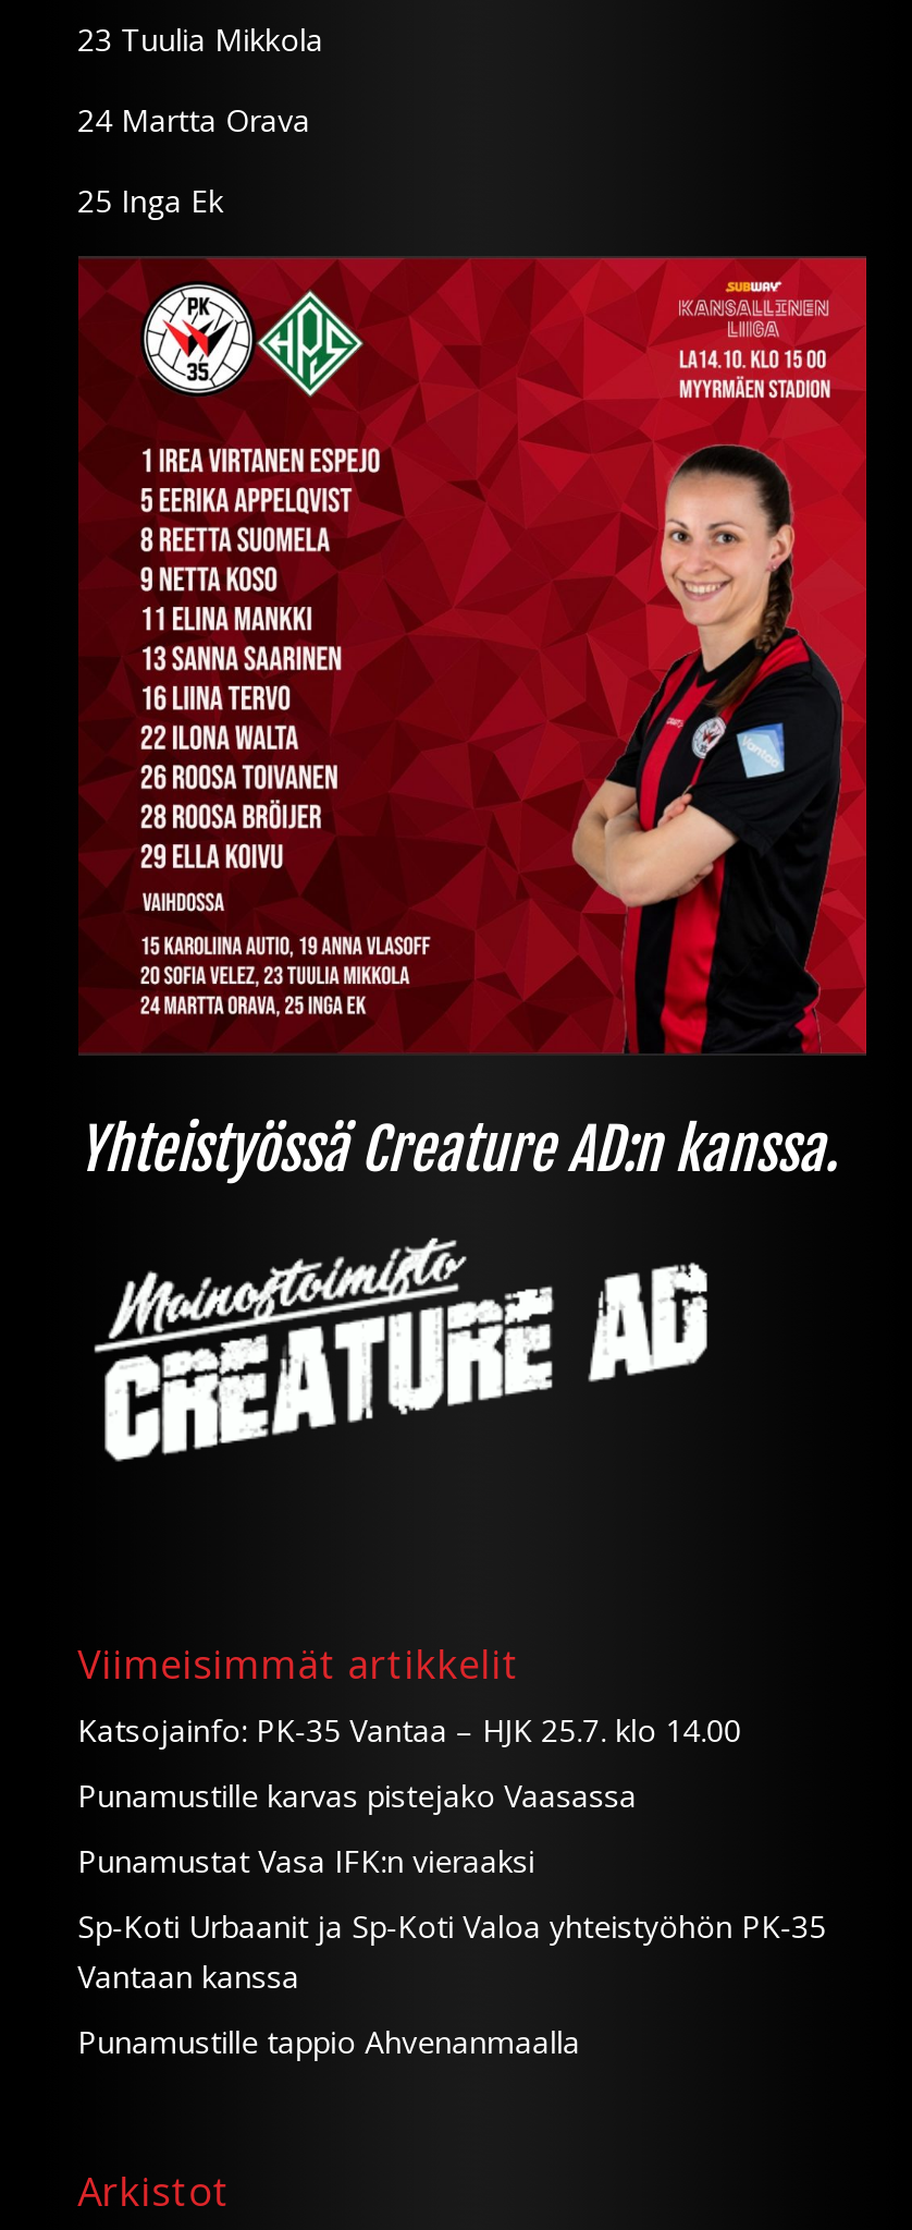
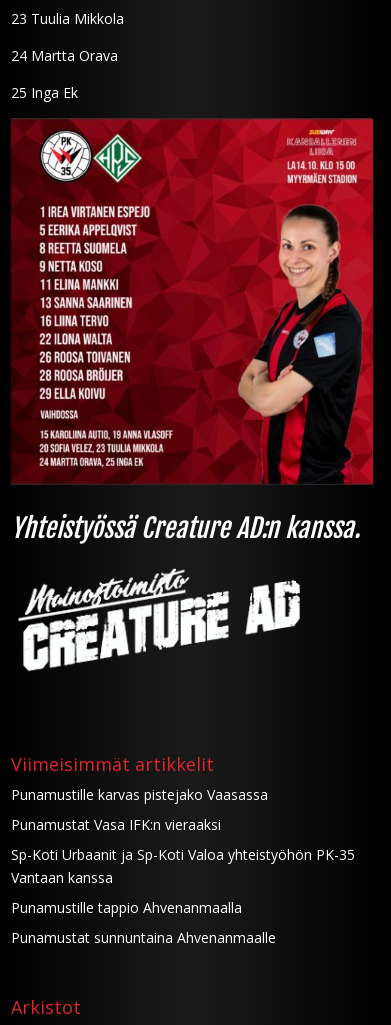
- Katsojainfo: PK-35 Vantaa – HJK 25.7. klo 14.00

moved up: Punamustille karvas pistejako Vaasassa | Punamustat Vasa IFK:n vieraaksi | Sp-Koti Urbaanit ja Sp-Koti Valoa yhteistyöhön PK-35 | Vantaan kanssa | Punamustille tappio Ahvenanmaalla

+ Punamustat sunnuntaina Ahvenanmaalle
